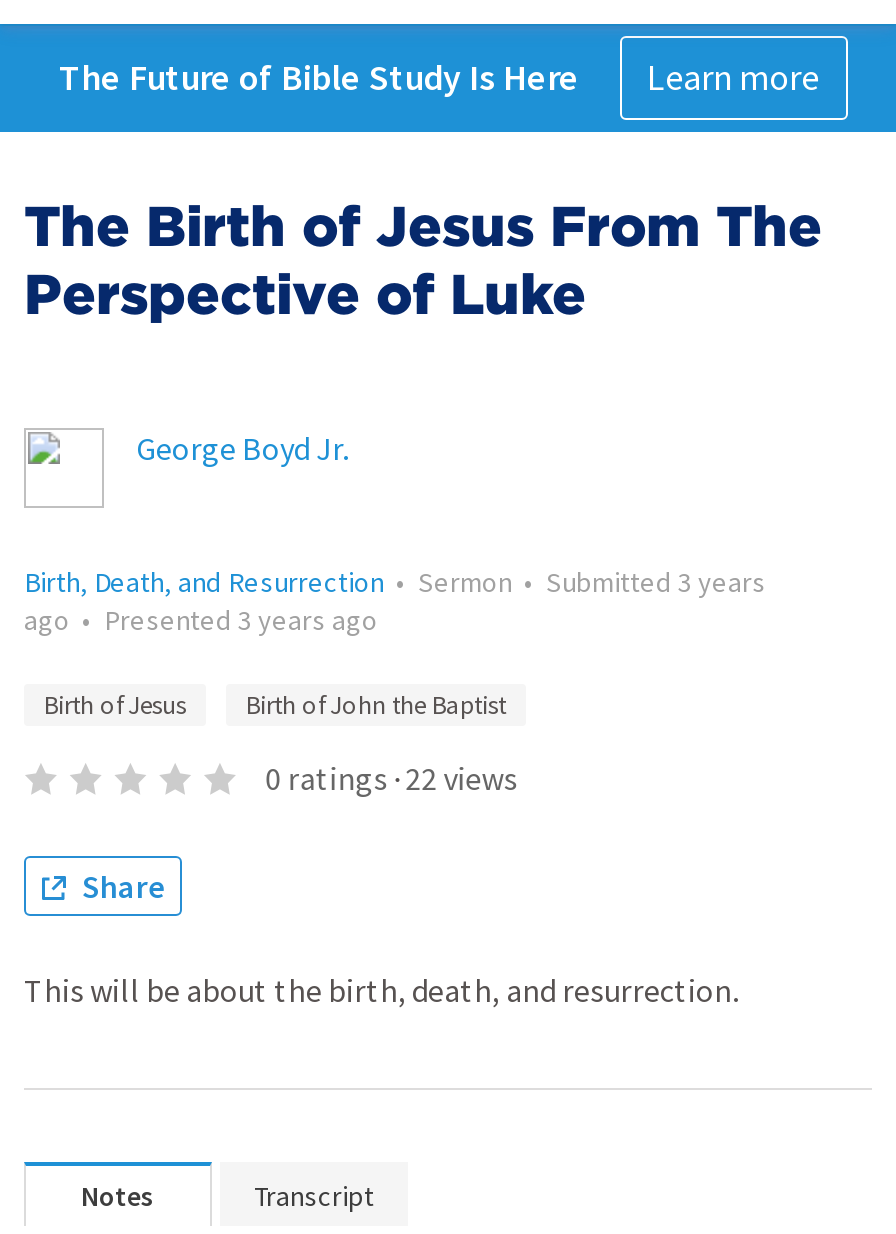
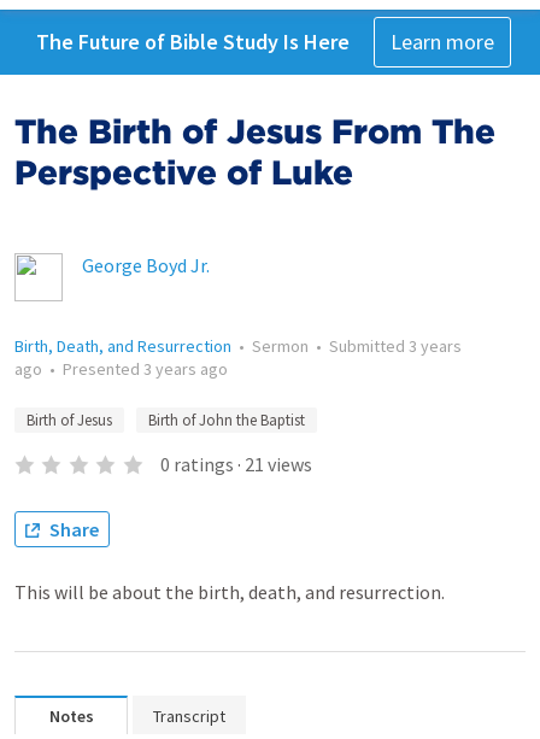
- 0 ratings · 22 views
+ 0 ratings · 21 views
